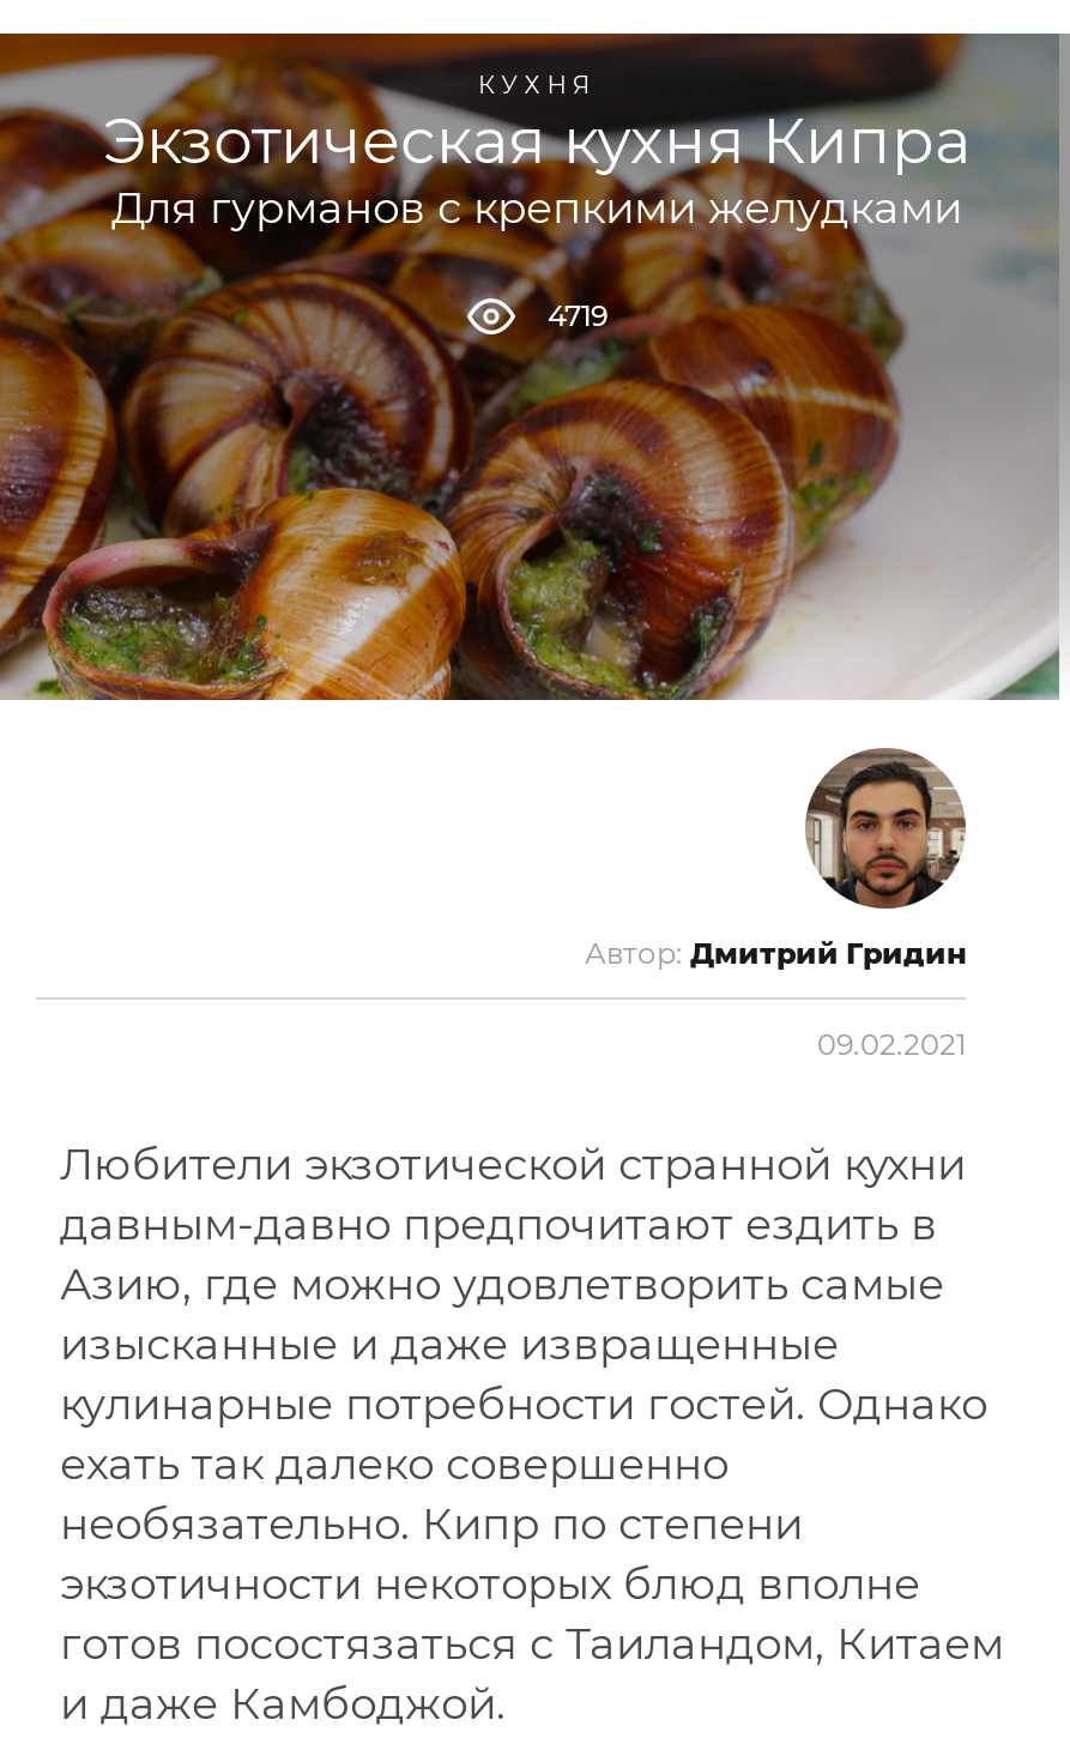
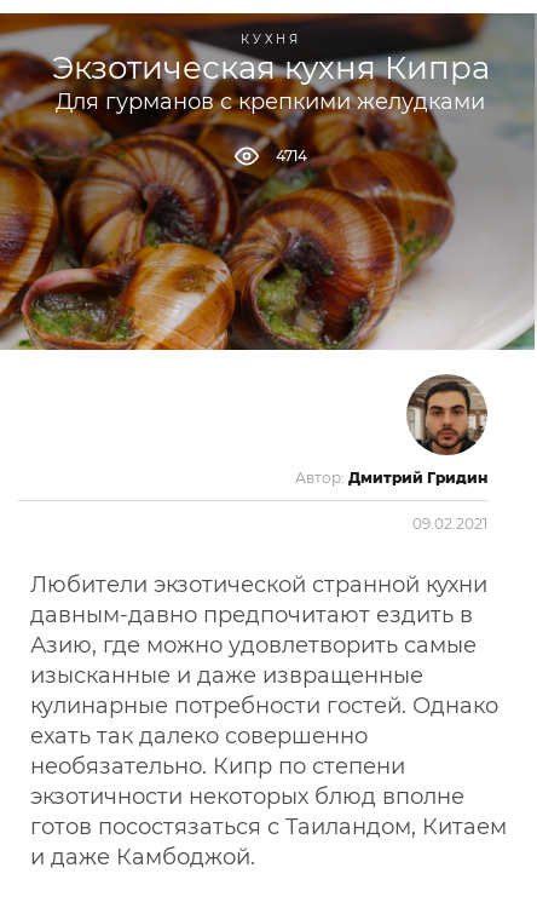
- 4719
+ 4714
